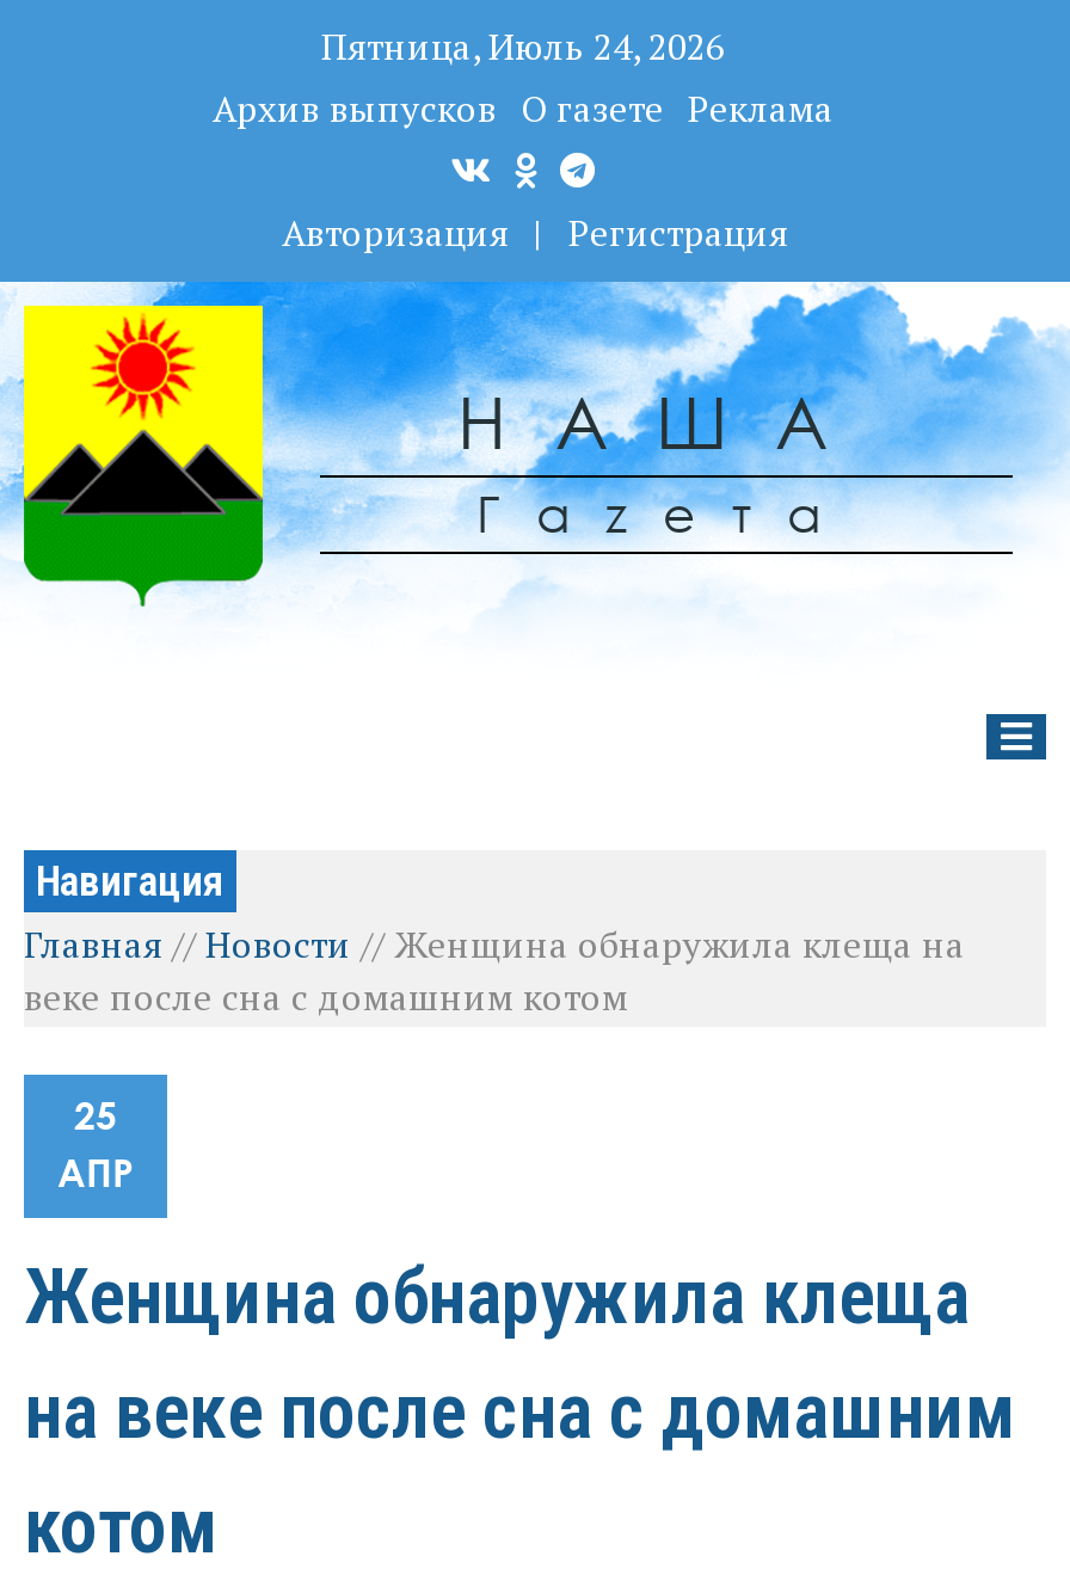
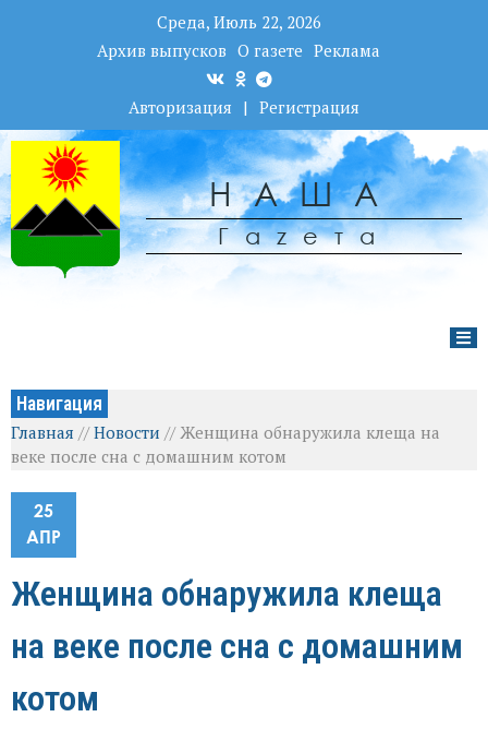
- Пятница, Июль 24, 2026
+ Среда, Июль 22, 2026
